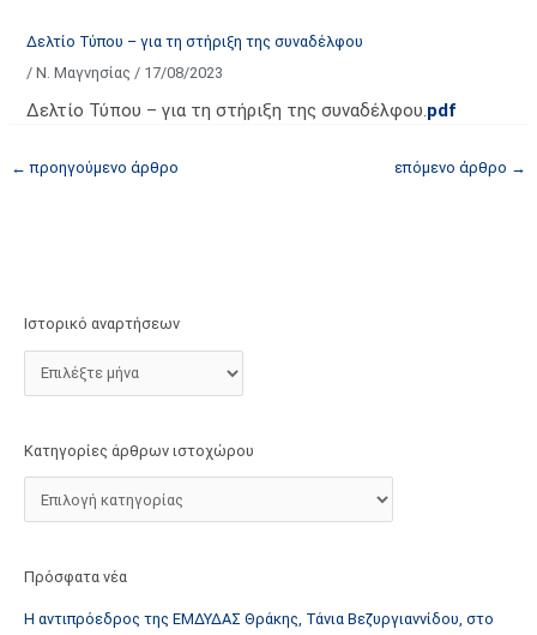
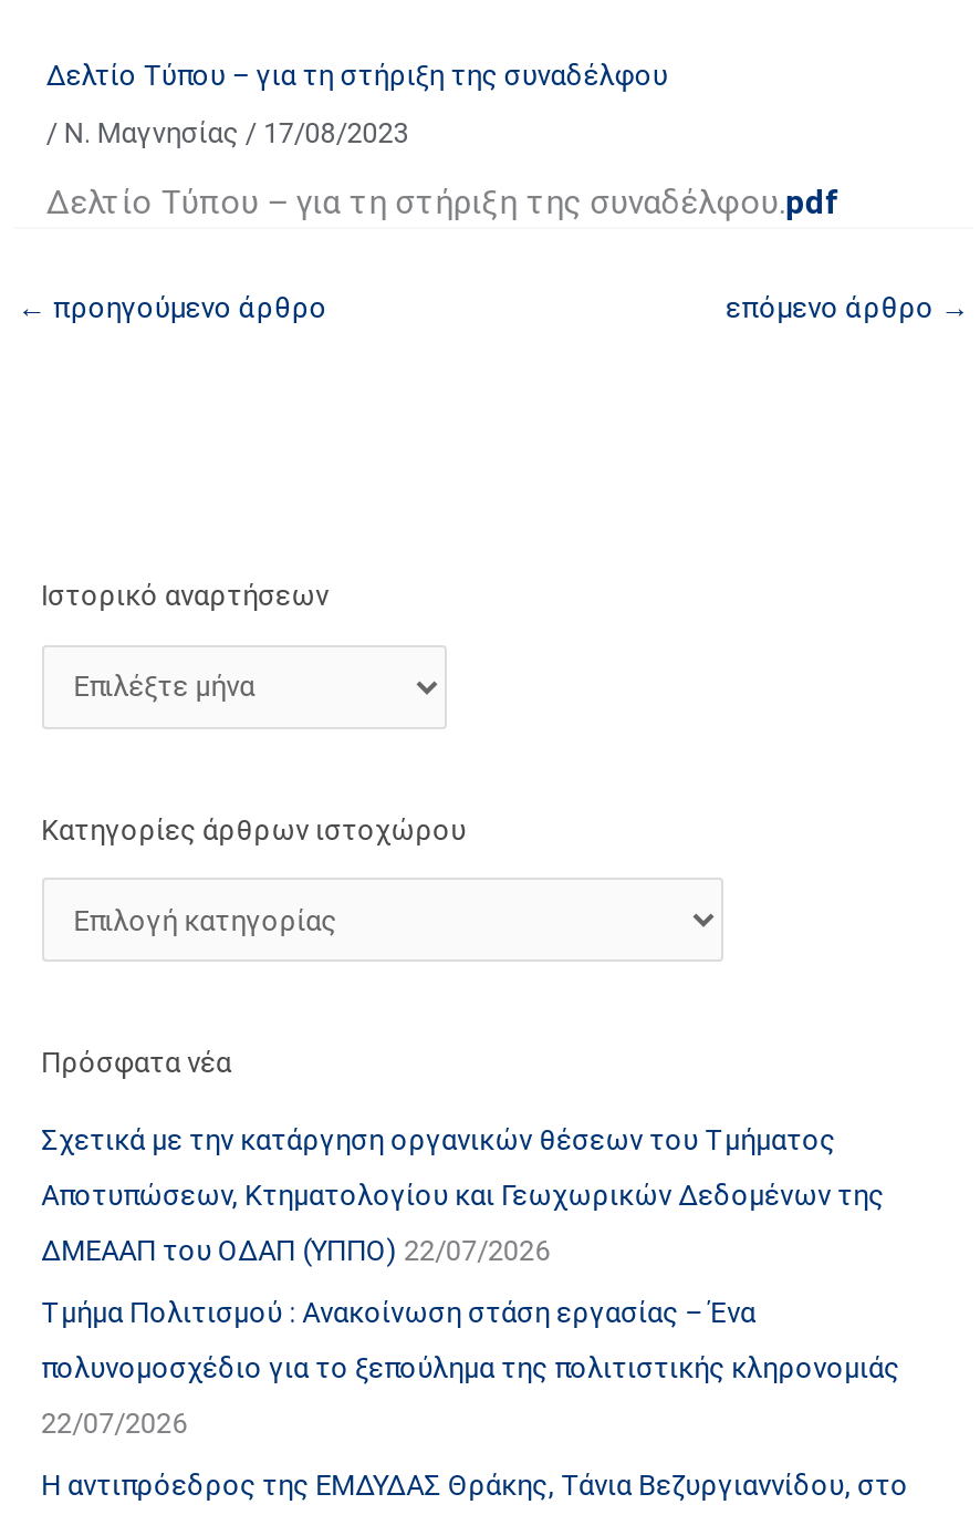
+ Σχετικά με την κατάργηση οργανικών θέσεων του Τμήματος
+ Αποτυπώσεων, Κτηματολογίου και Γεωχωρικών Δεδομένων της
+ ΔΜΕΑΑΠ του ΟΔΑΠ (ΥΠΠΟ) 22/07/2026
+ Τμήμα Πολιτισμού : Ανακοίνωση στάση εργασίας – Ένα
+ πολυνομοσχέδιο για το ξεπούλημα της πολιτιστικής κληρονομιάς
+ 22/07/2026
